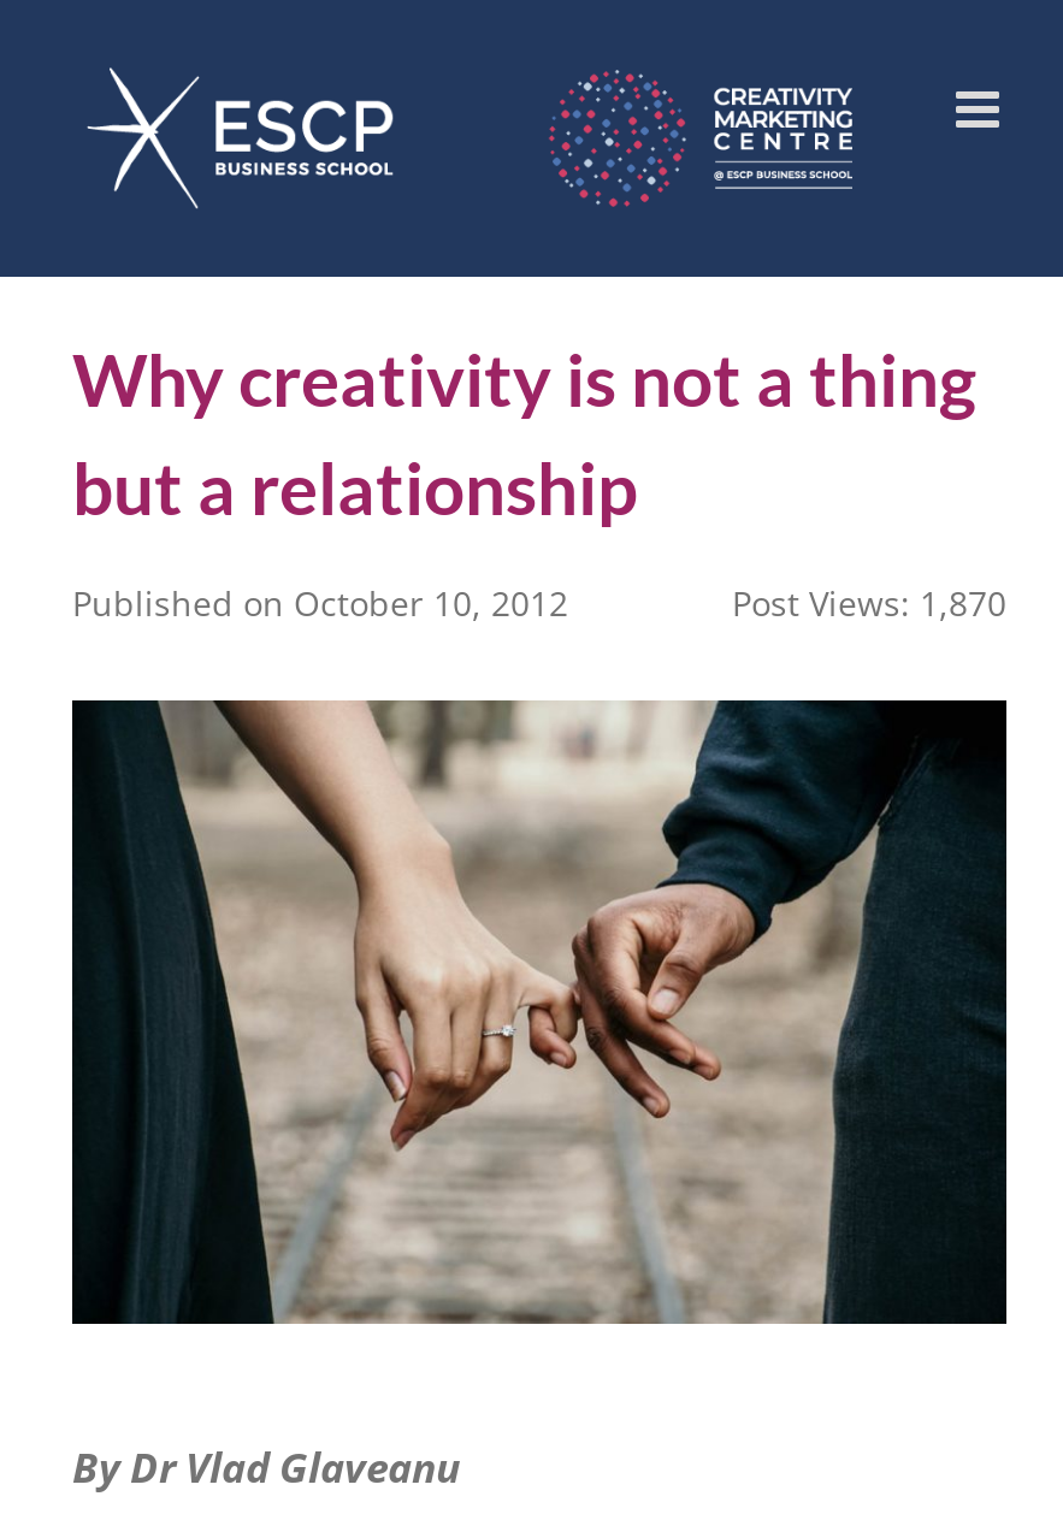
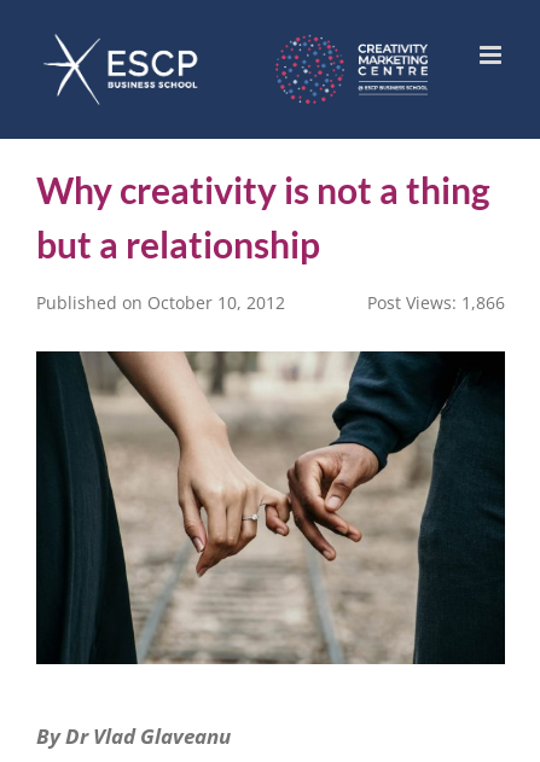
- Post Views: 1,870
+ Post Views: 1,866
